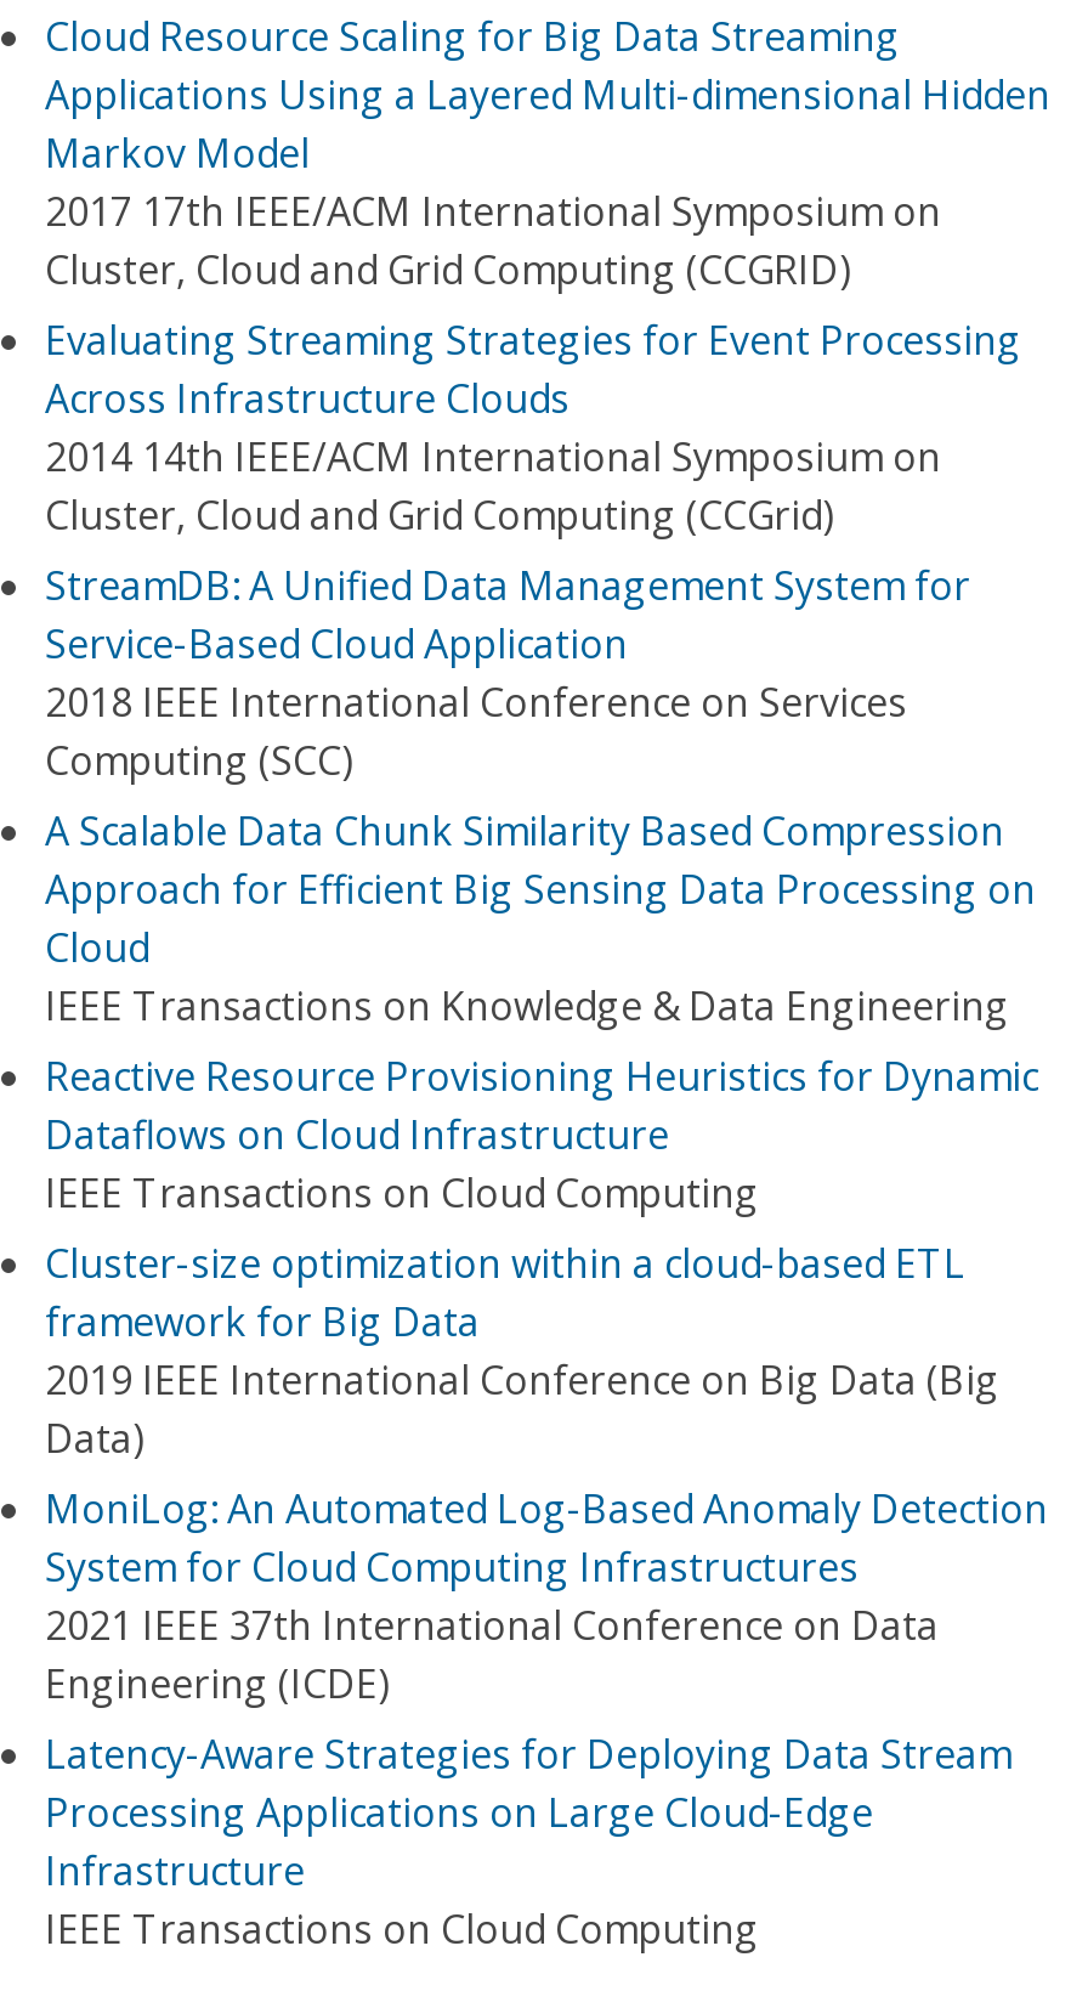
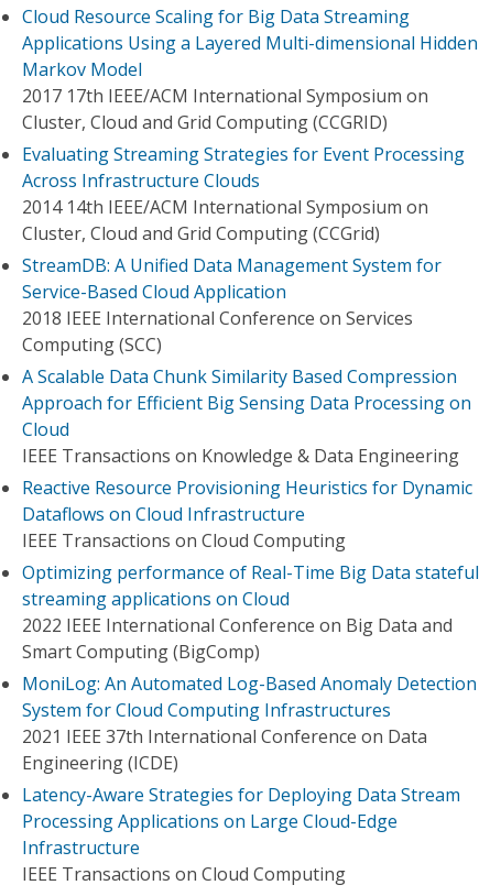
- Cluster-size optimization within a cloud-based ETL
- framework for Big Data
- 2019 IEEE International Conference on Big Data (Big
- Data)
+ Optimizing performance of Real-Time Big Data stateful
+ streaming applications on Cloud
+ 2022 IEEE International Conference on Big Data and
+ Smart Computing (BigComp)
